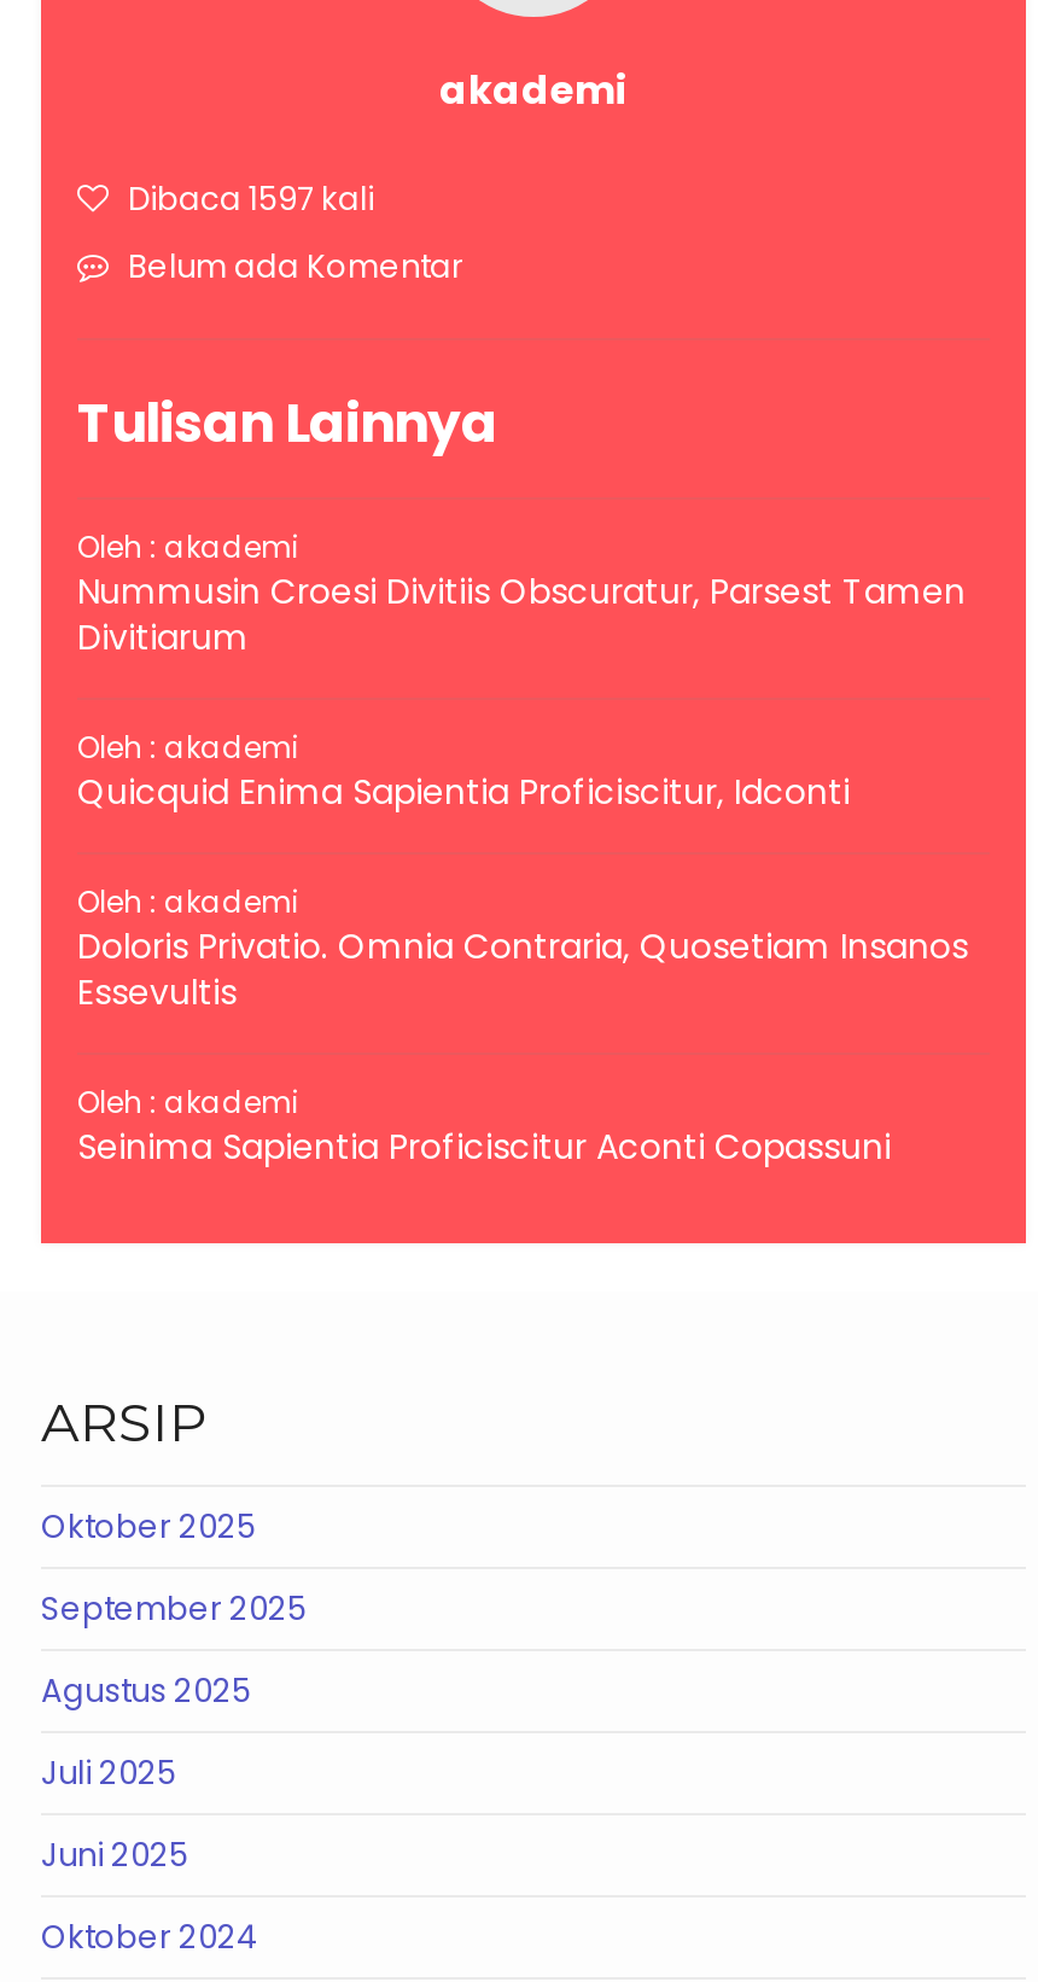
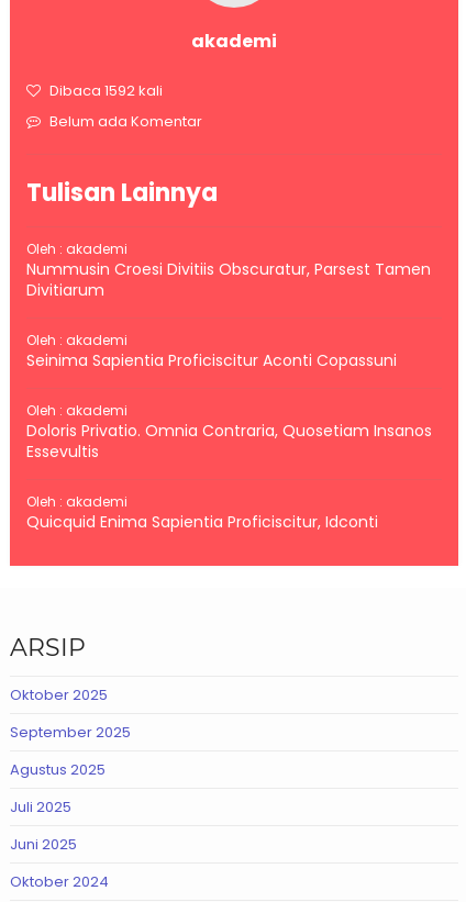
- Dibaca 1597 kali
+ Dibaca 1592 kali

moved down: Quicquid Enima Sapientia Proficiscitur, Idconti

moved up: Seinima Sapientia Proficiscitur Aconti Copassuni
